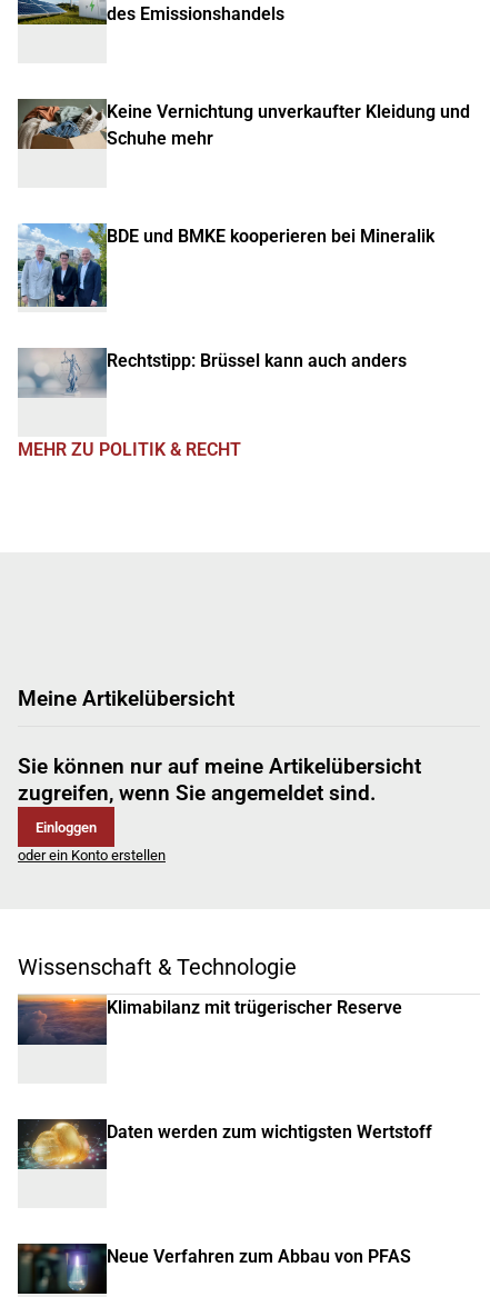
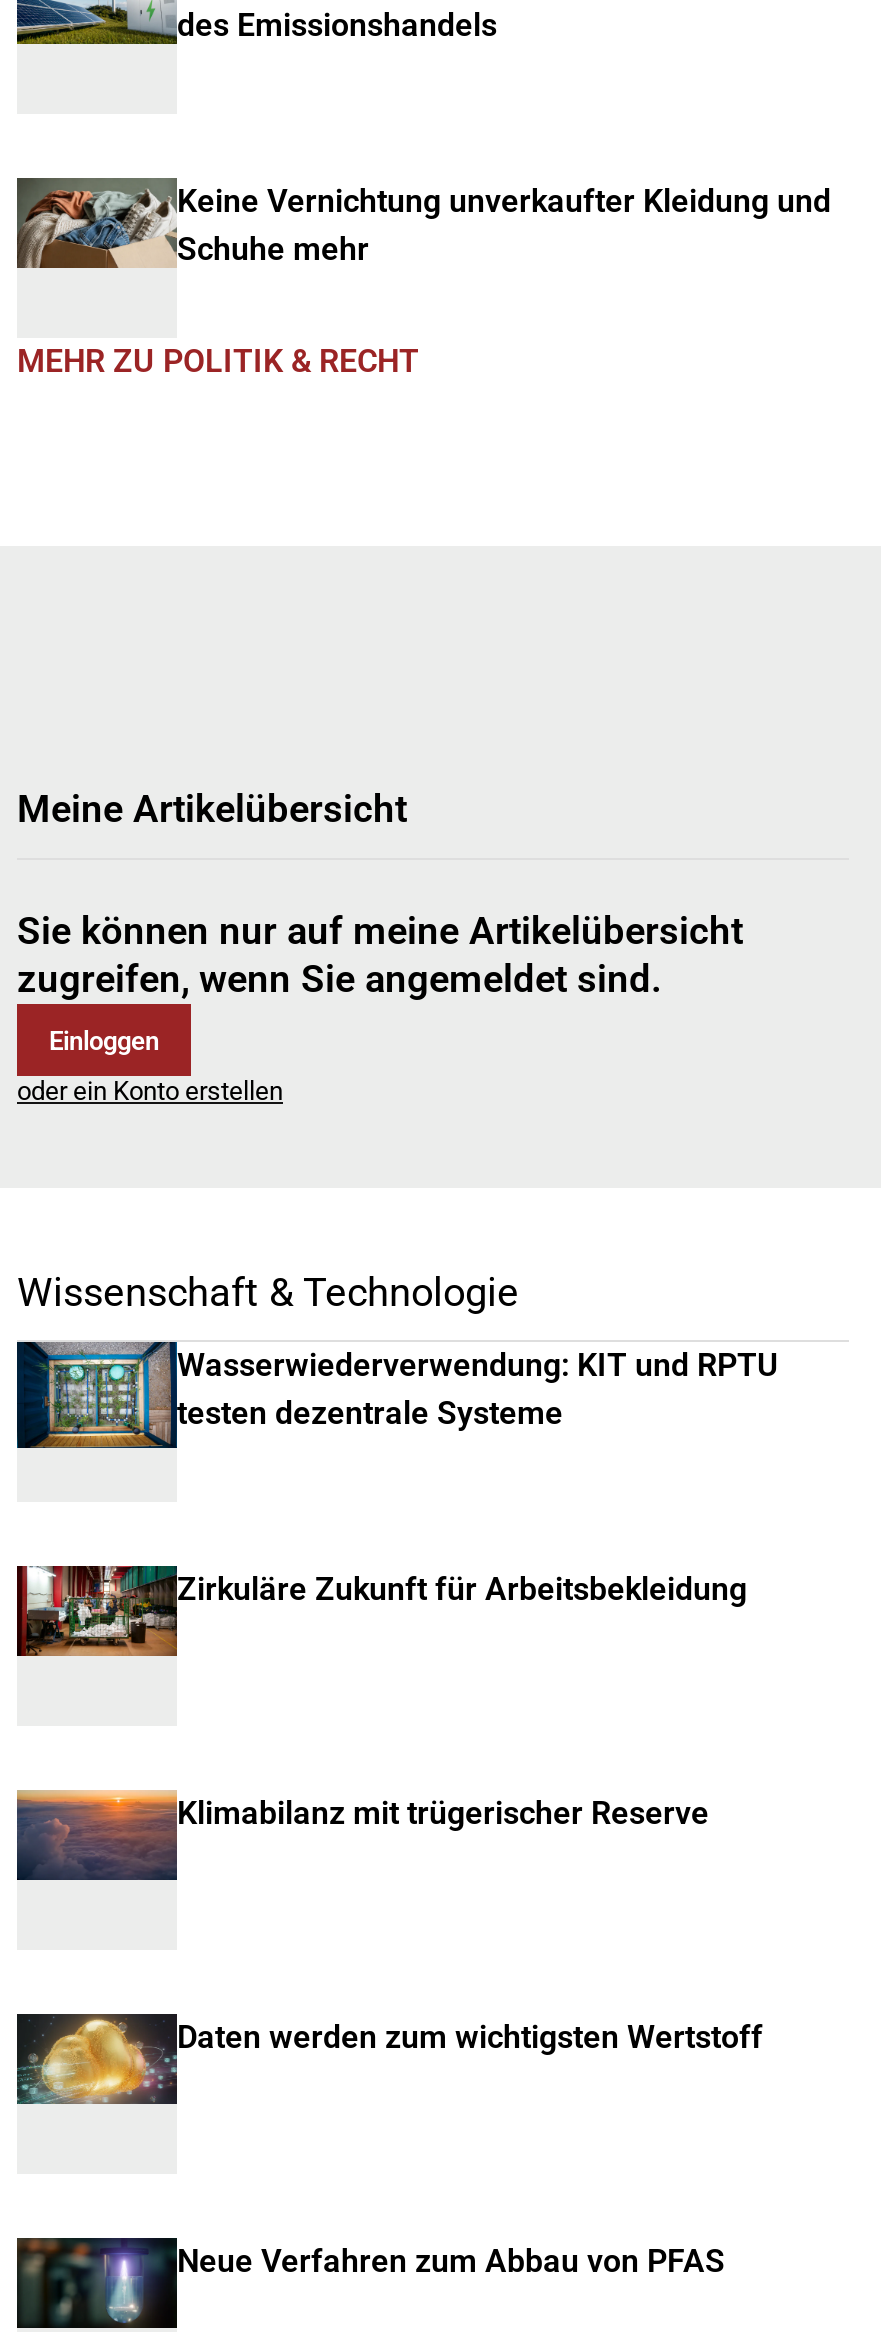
- [image]
- BDE und BMKE kooperieren bei Mineralik

- [image]
- Rechtstipp: Brüssel kann auch anders

moved up: MEHR ZU POLITIK & RECHT | Meine Artikelübersicht | Sie können nur auf meine Artikelübersicht | zugreifen, wenn Sie angemeldet sind. | Einloggen | oder ein Konto erstellen | Wissenschaft & Technologie

+ [image]
+ Wasserwiederverwendung: KIT und RPTU
+ testen dezentrale Systeme

+ [image]
+ Zirkuläre Zukunft für Arbeitsbekleidung
